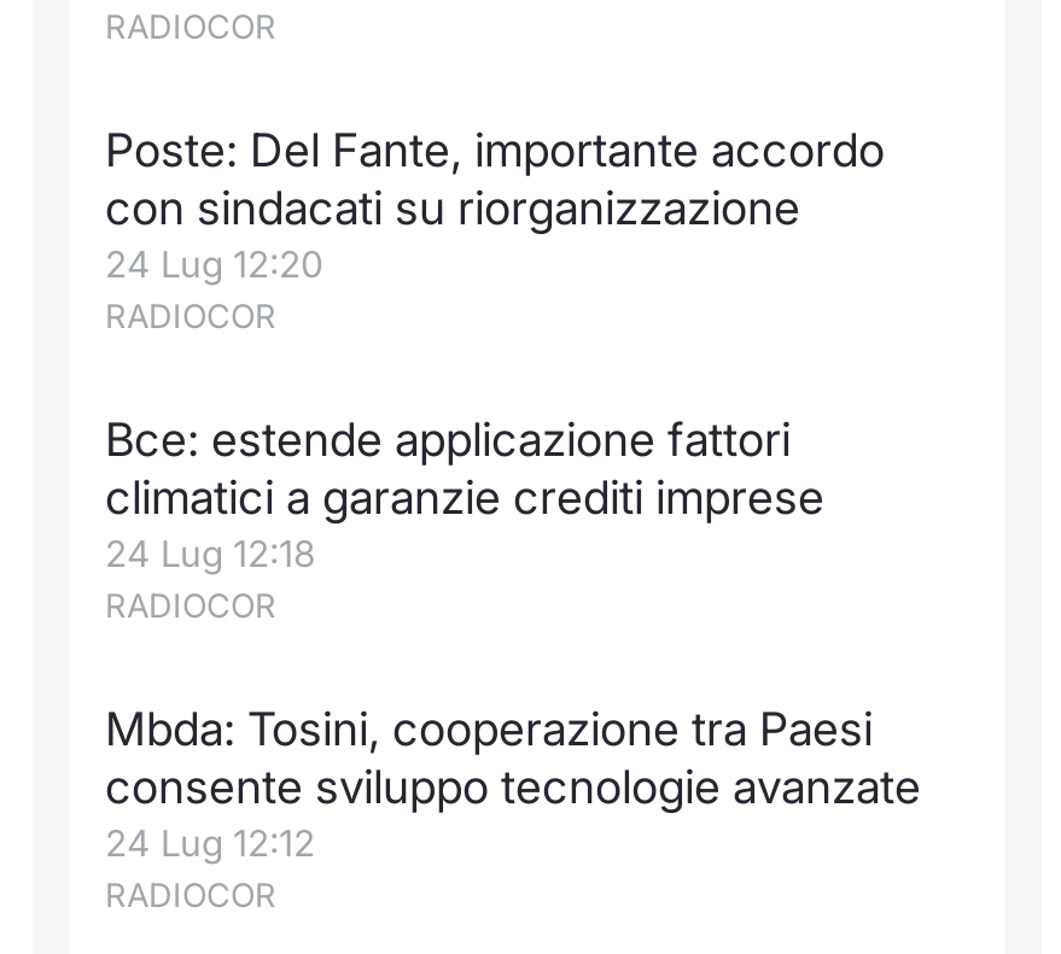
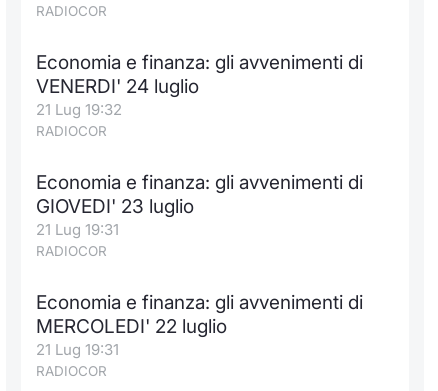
- Poste: Del Fante, importante accordo
- con sindacati su riorganizzazione
- 24 Lug 12:20
+ Economia e finanza: gli avvenimenti di
+ VENERDI' 24 luglio
+ 21 Lug 19:32

- Bce: estende applicazione fattori
- climatici a garanzie crediti imprese
- 24 Lug 12:18
+ Economia e finanza: gli avvenimenti di
+ GIOVEDI' 23 luglio
+ 21 Lug 19:31

- Mbda: Tosini, cooperazione tra Paesi
- consente sviluppo tecnologie avanzate
- 24 Lug 12:12
+ Economia e finanza: gli avvenimenti di
+ MERCOLEDI' 22 luglio
+ 21 Lug 19:31
